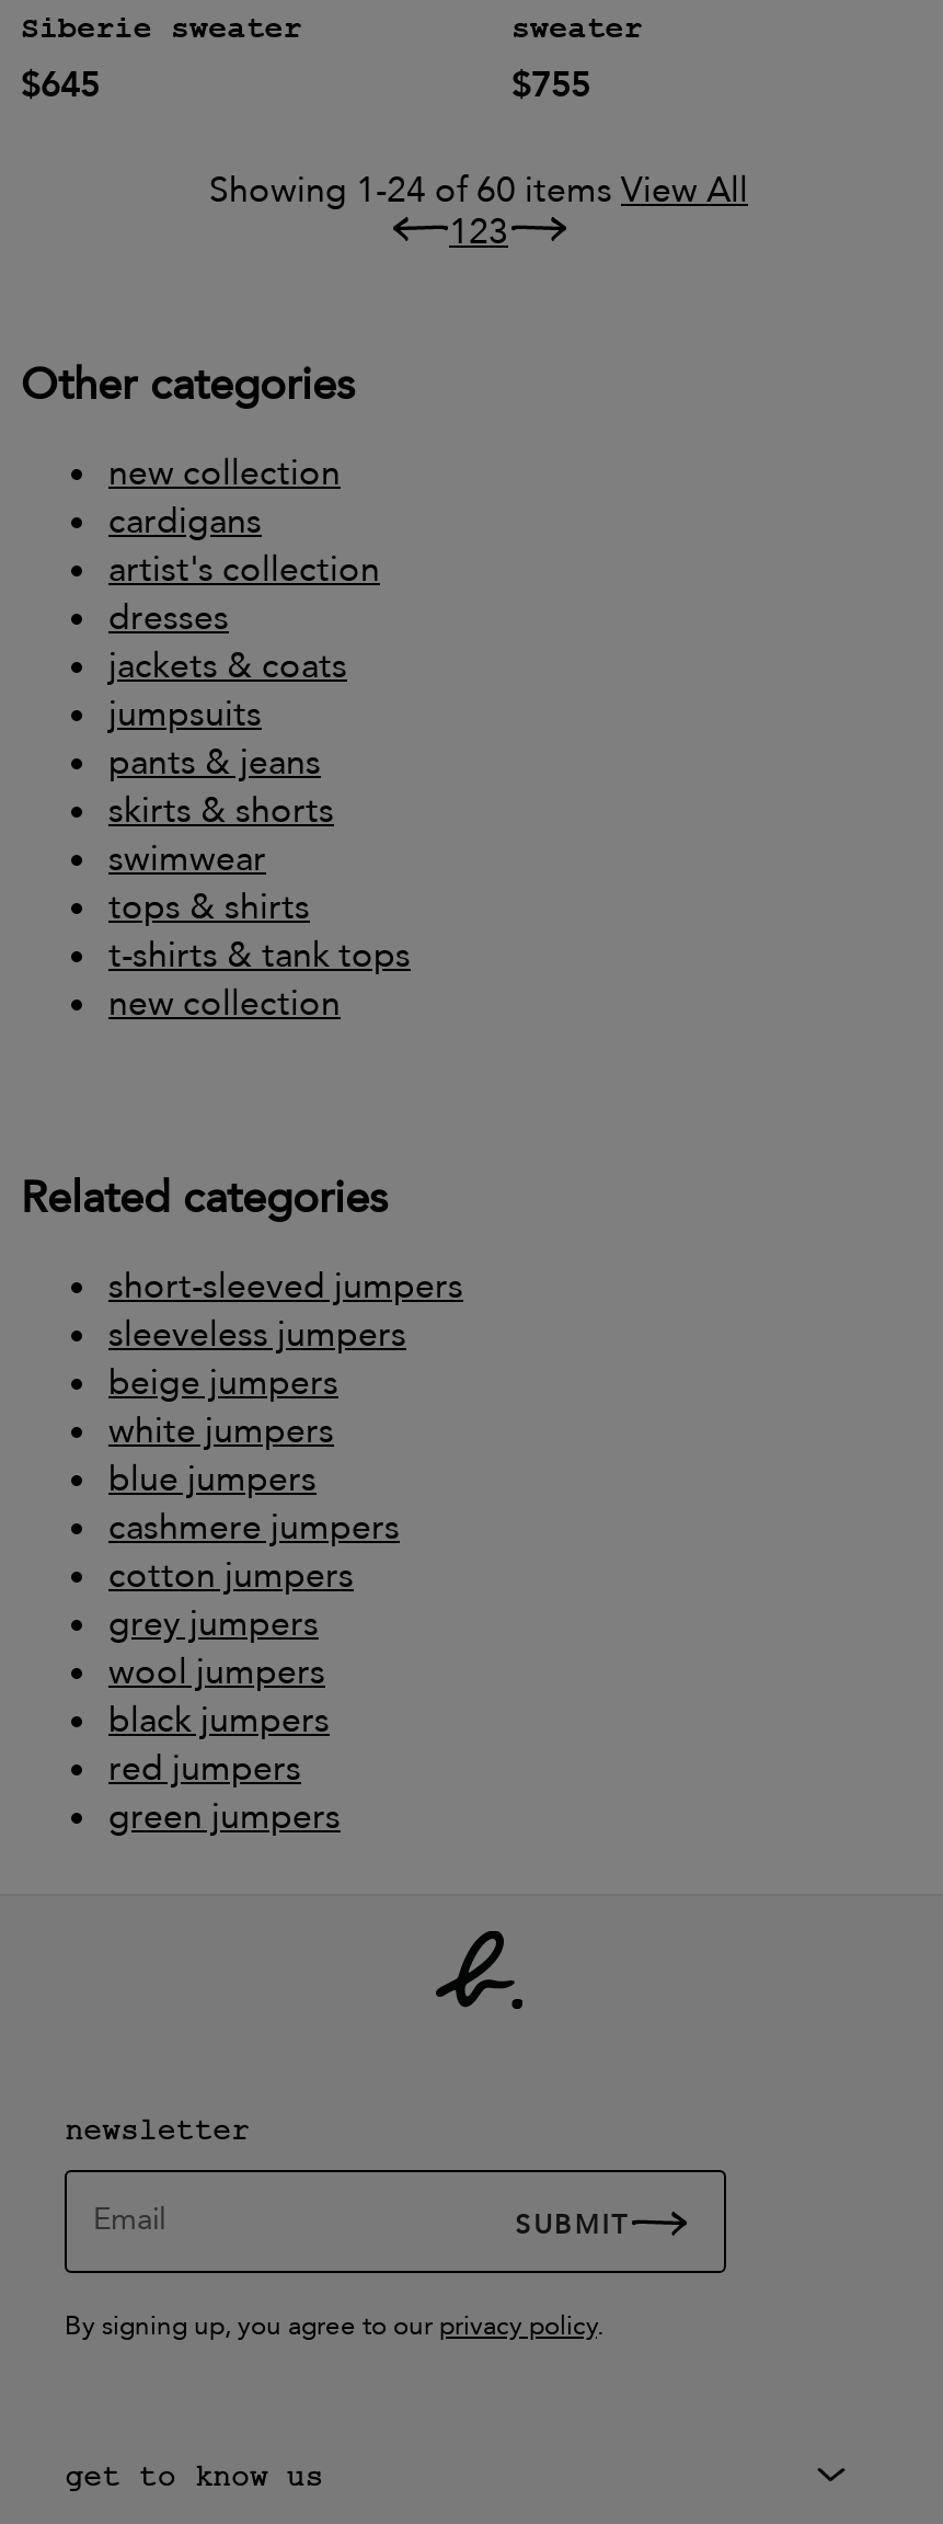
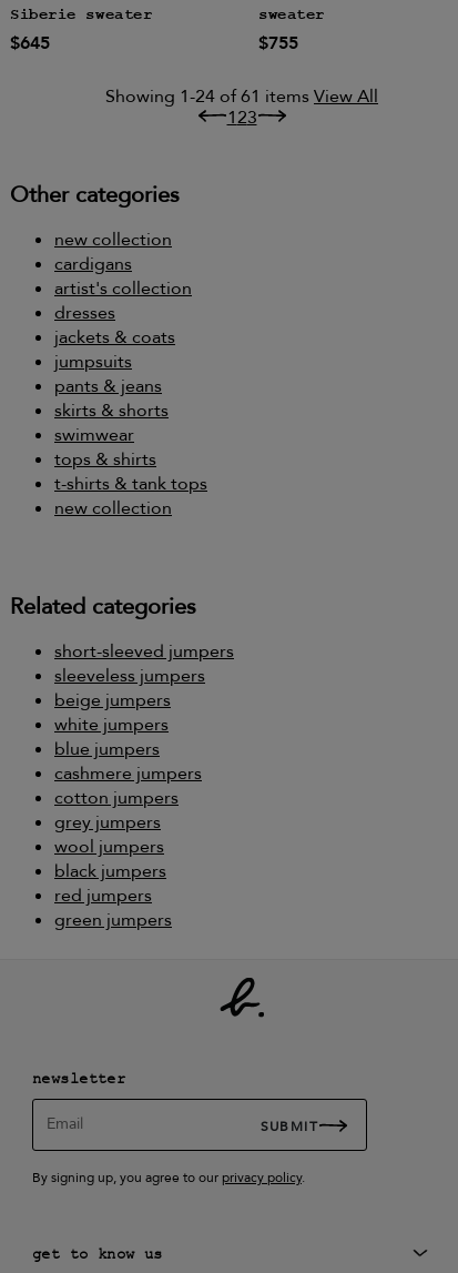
- Showing 1-24 of 60 items View All
+ Showing 1-24 of 61 items View All
